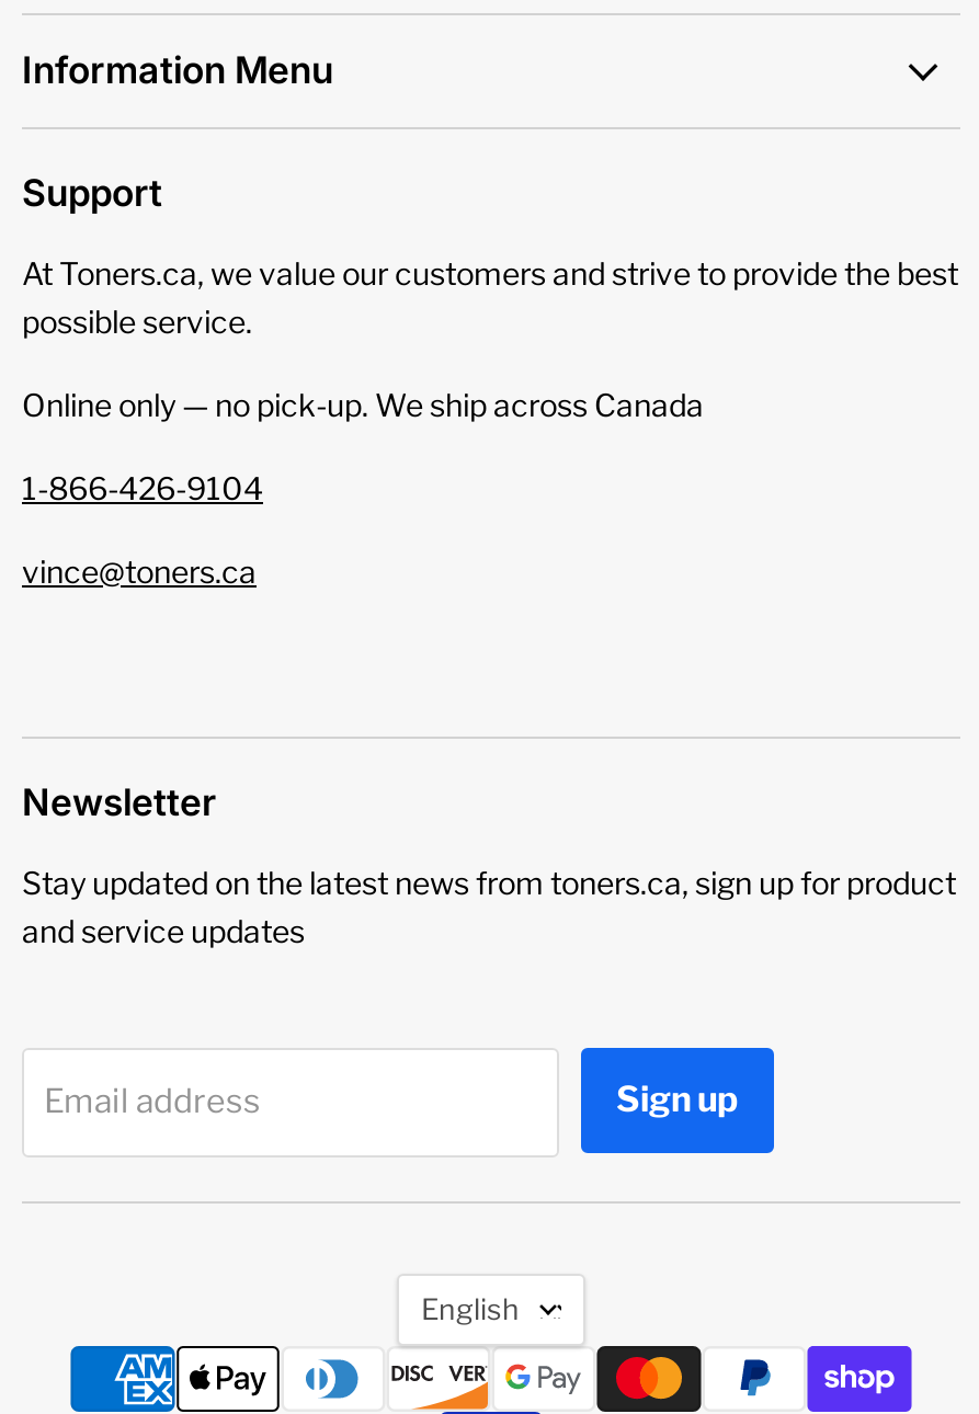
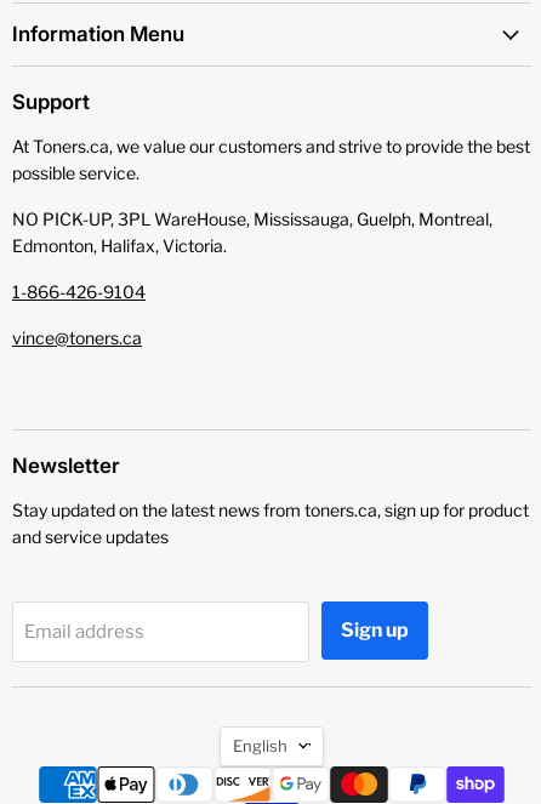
- Online only — no pick‑up. We ship across Canada
+ NO PICK-UP, 3PL WareHouse, Mississauga, Guelph, Montreal,
+ Edmonton, Halifax, Victoria.
